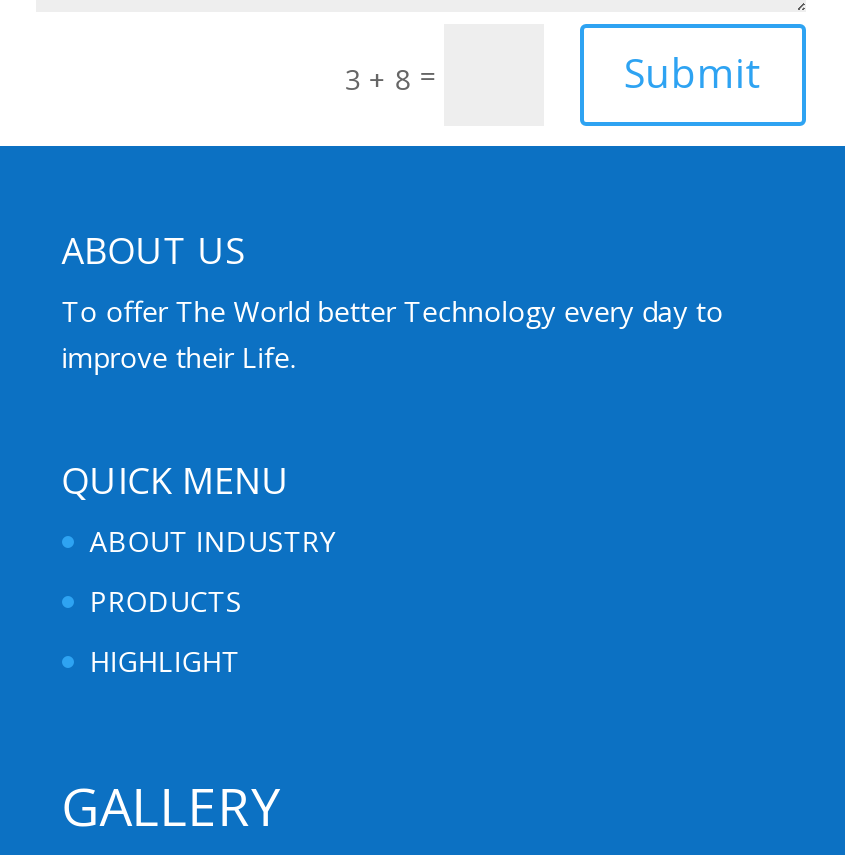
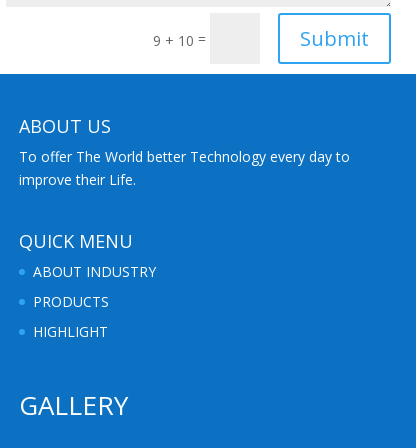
- 3 + 8 =
+ 9 + 10 =
